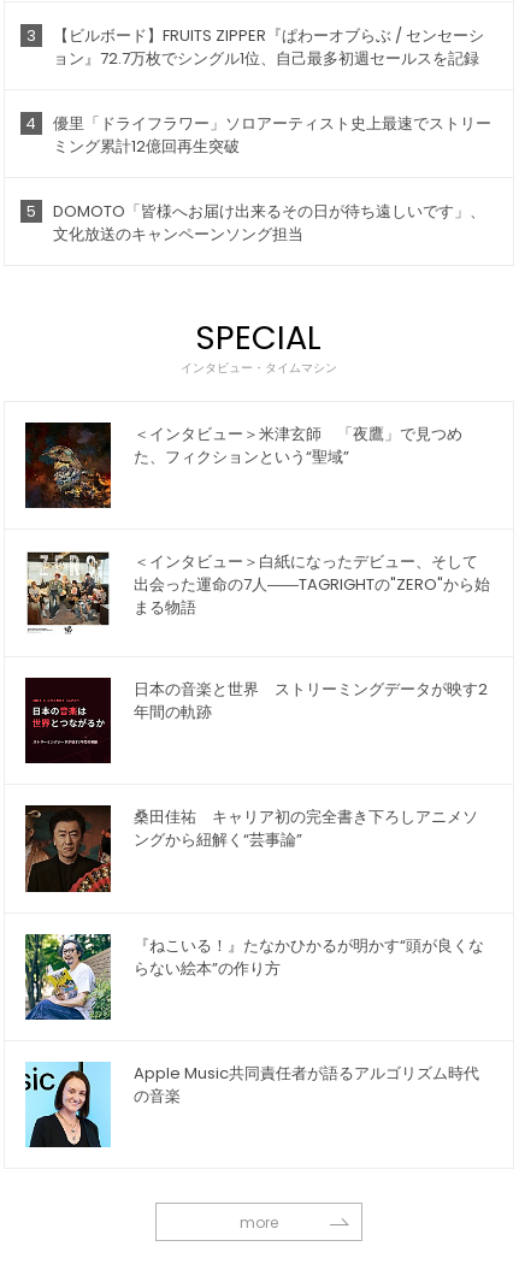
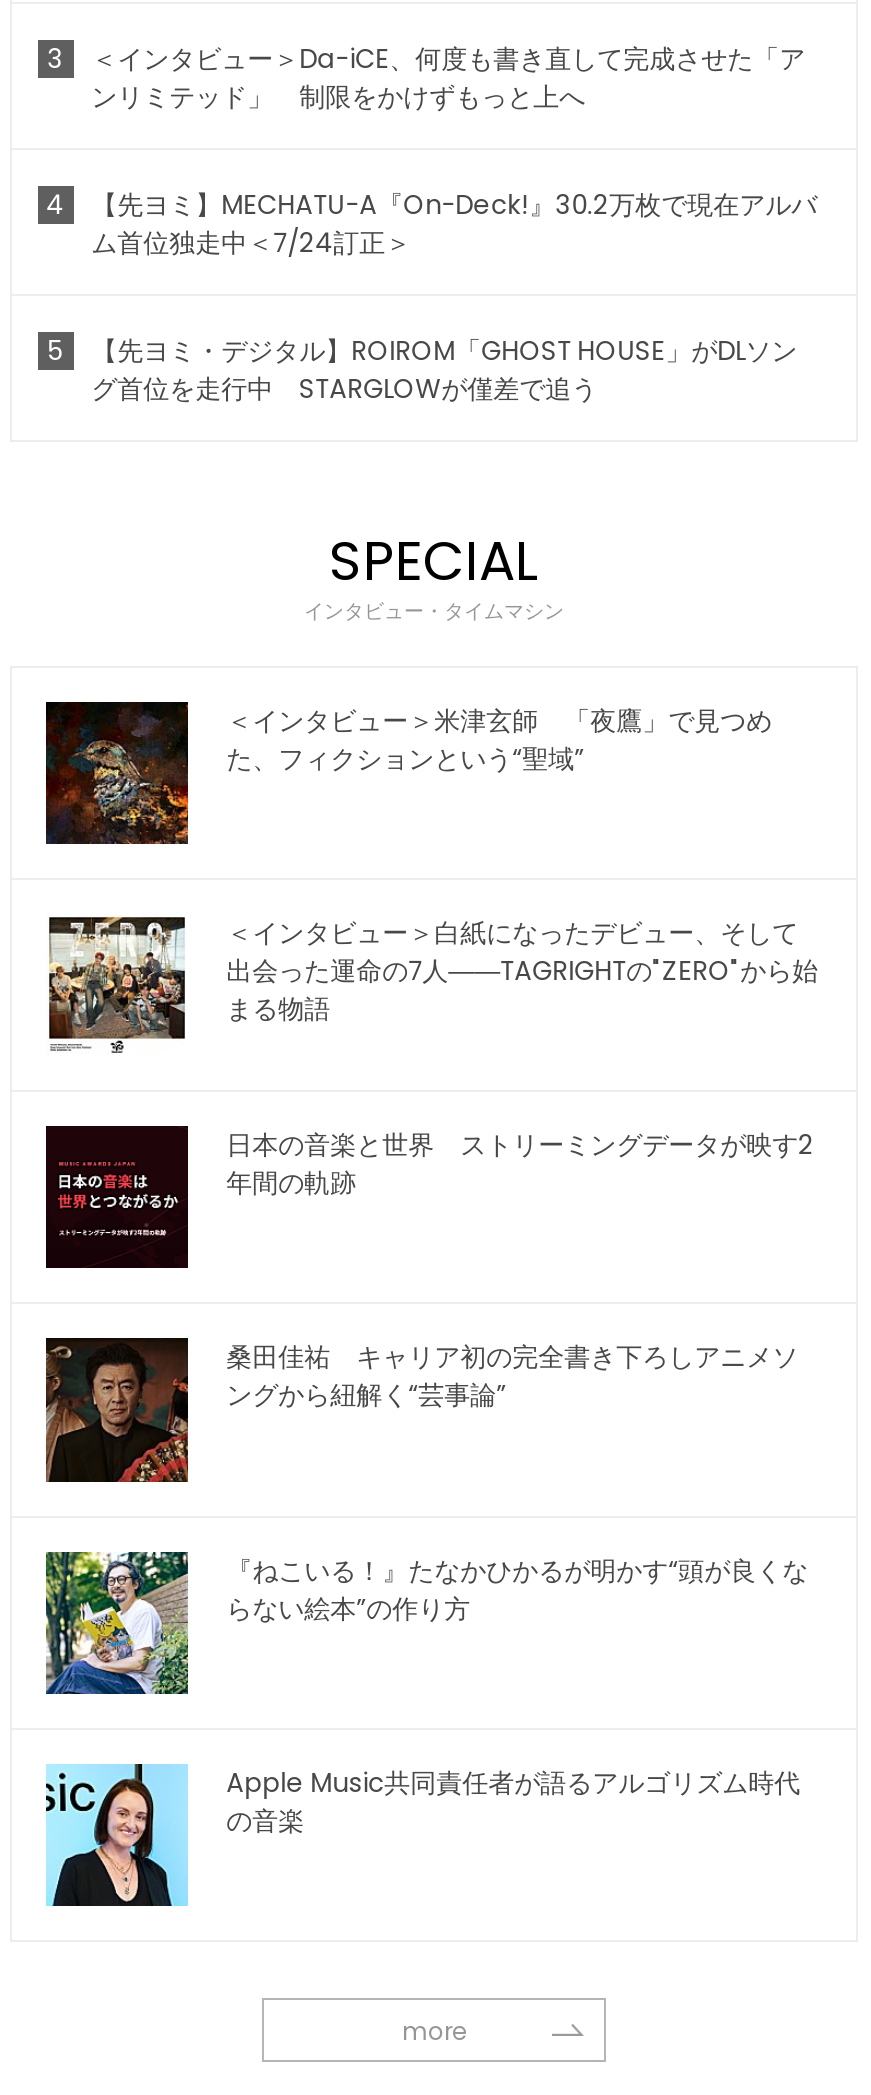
- 【ビルボード】FRUITS ZIPPER『ぱわーオブらぶ / センセーシ
- ョン』72.7万枚でシングル1位、自己最多初週セールスを記録
+ ＜インタビュー＞Da-iCE、何度も書き直して完成させた「ア
+ ンリミテッド」 制限をかけずもっと上へ

- 優里「ドライフラワー」ソロアーティスト史上最速でストリー
- ミング累計12億回再生突破
+ 【先ヨミ】MECHATU-A『On-Deck!』30.2万枚で現在アルバ
+ ム首位独走中＜7/24訂正＞

- DOMOTO「皆様へお届け出来るその日が待ち遠しいです」、
- 文化放送のキャンペーンソング担当
+ 【先ヨミ・デジタル】ROIROM「GHOST HOUSE」がDLソン
+ グ首位を走行中 STARGLOWが僅差で追う
